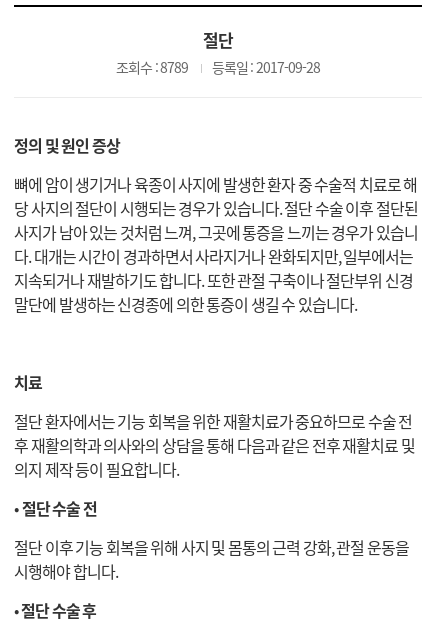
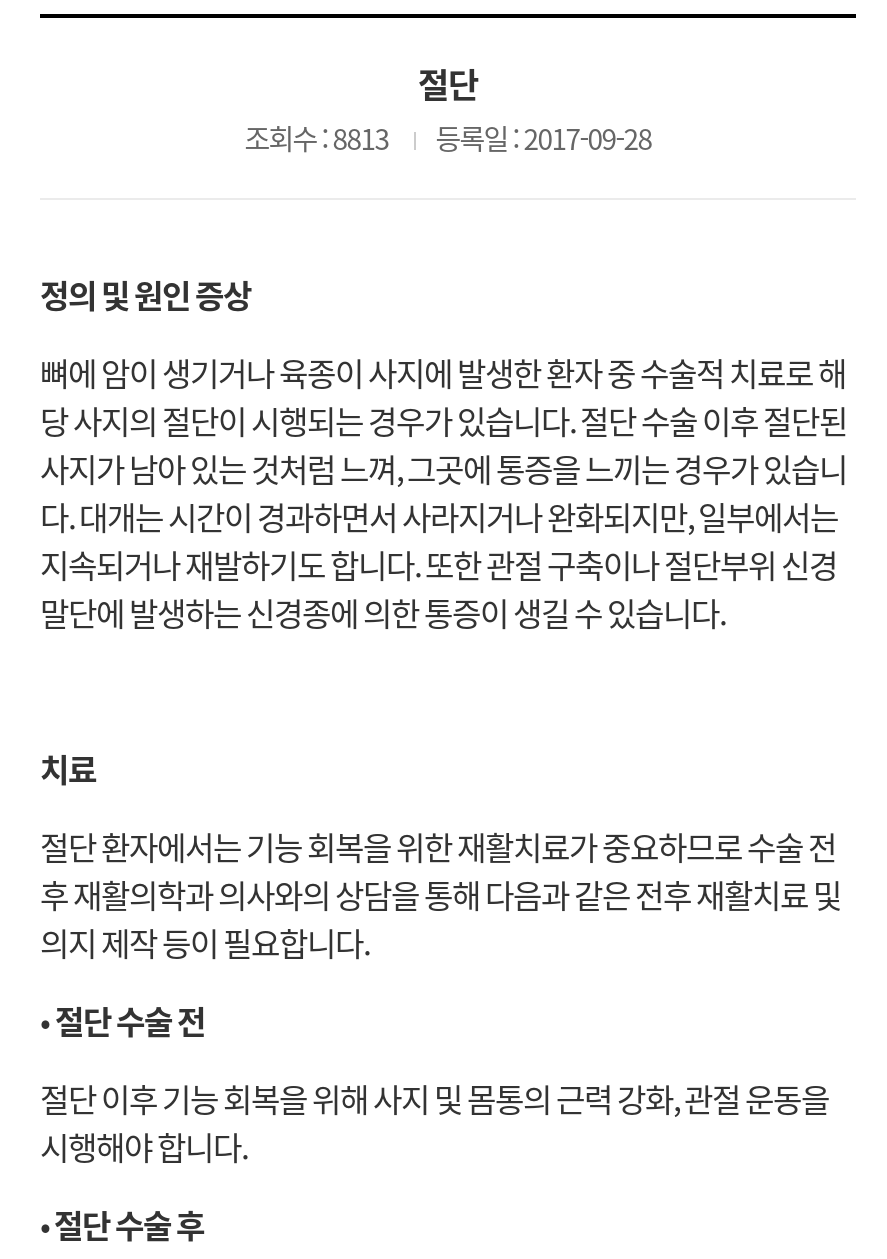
- 조회수 : 8789 등록일 : 2017-09-28
+ 조회수 : 8813 등록일 : 2017-09-28
